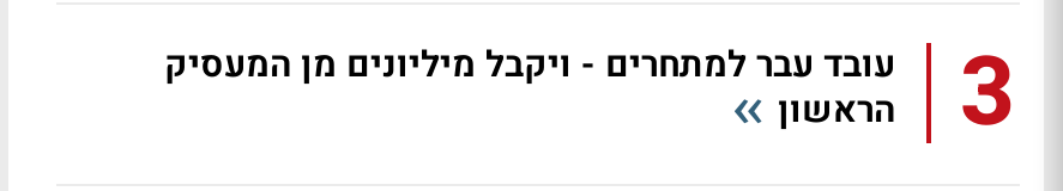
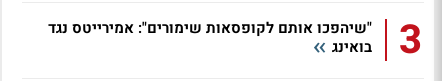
- עובד עבר למתחרים - ויקבל מיליונים מן המעסיק
- הראשון
+ "שיהפכו אותם לקופסאות שימורים": אמירייטס נגד
+ בואינג
